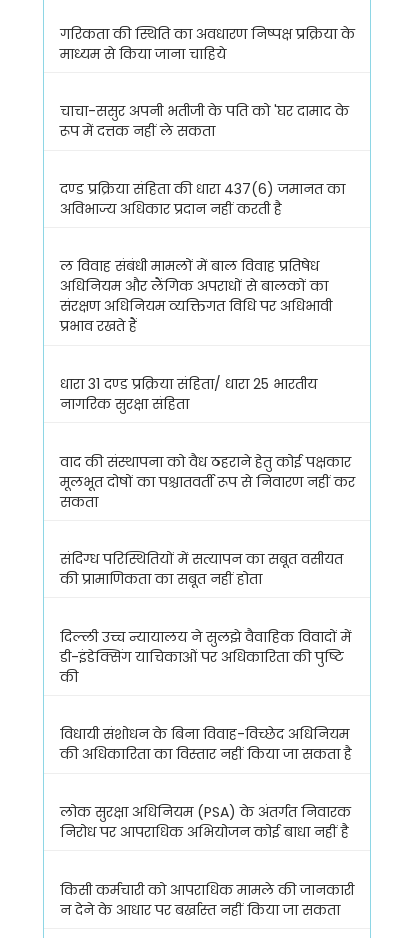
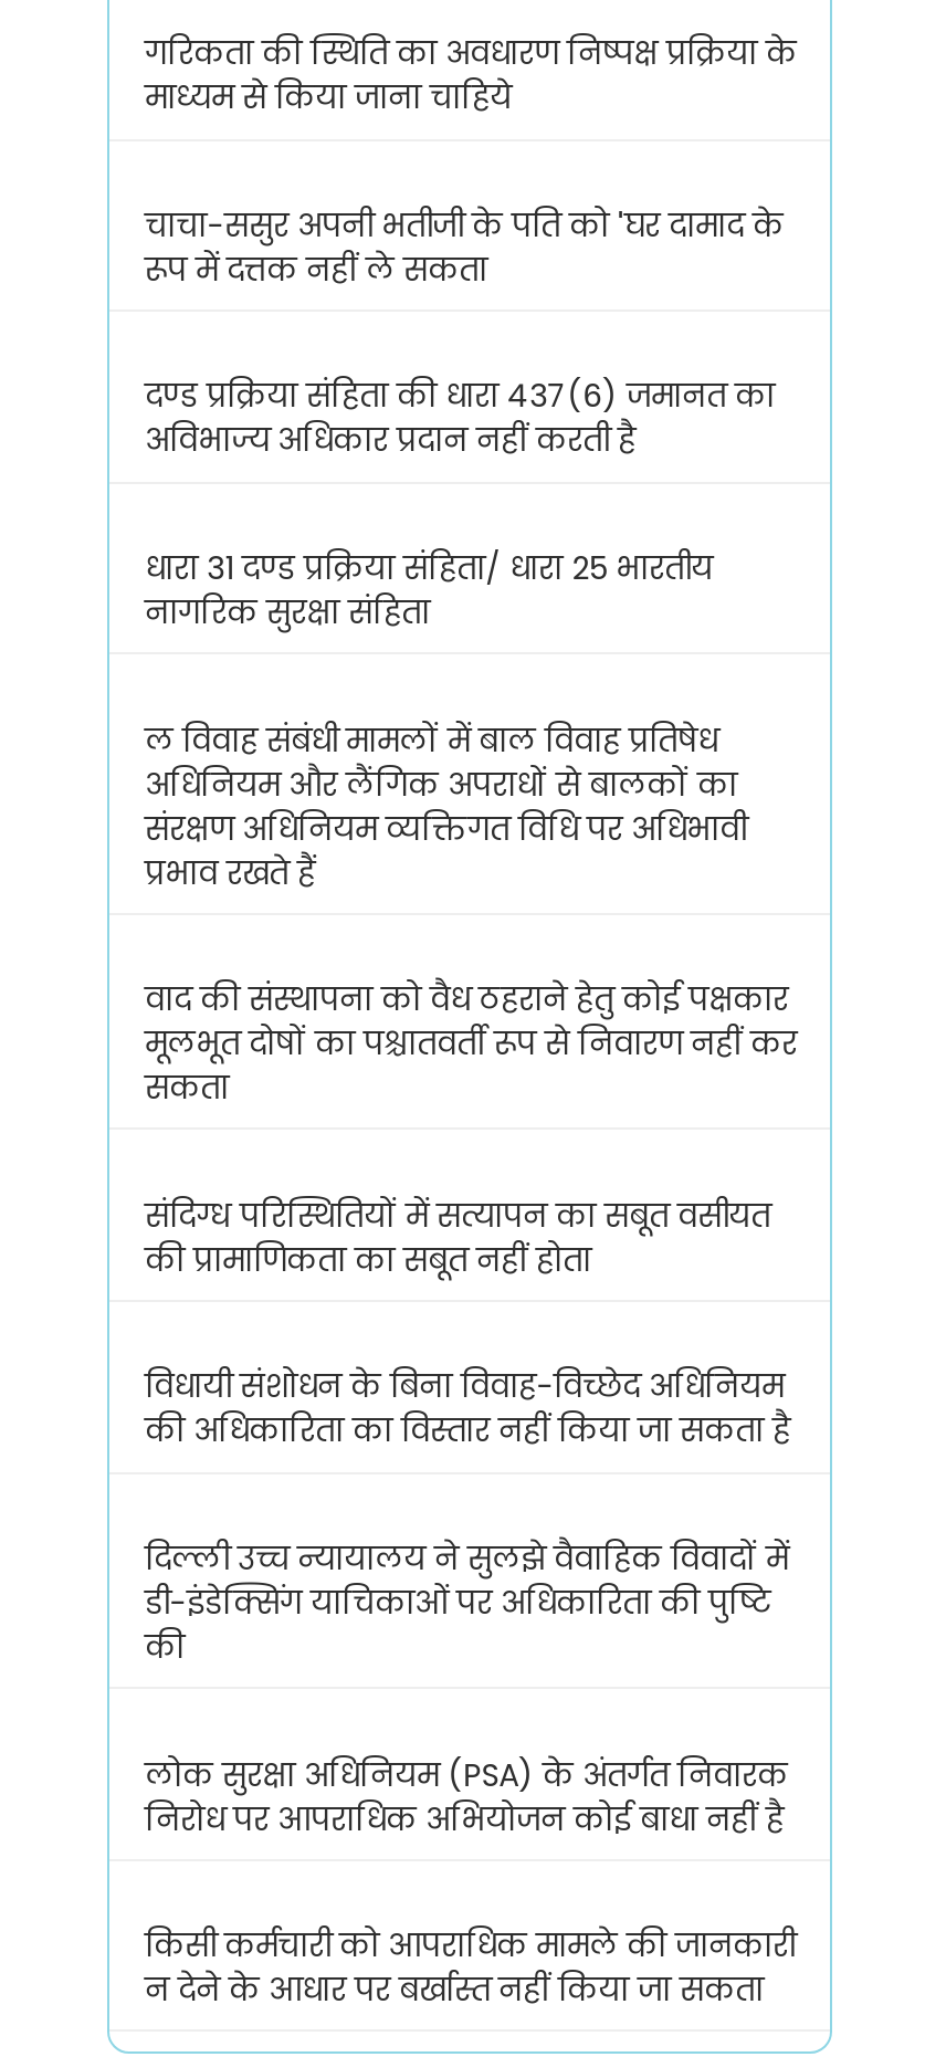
moved down: ल विवाह संबंधी मामलों में बाल विवाह प्रतिषेध | अधिनियम और लैंगिक अपराधों से बालकों का | संरक्षण अधिनियम व्यक्तिगत विधि पर अधिभावी | प्रभाव रखते हैं

moved up: धारा 31 दण्ड प्रक्रिया संहिता/ धारा 25 भारतीय | नागरिक सुरक्षा संहिता

moved down: दिल्ली उच्च न्यायालय ने सुलझे वैवाहिक विवादों में | डी-इंडेक्सिंग याचिकाओं पर अधिकारिता की पुष्टि | की

moved up: विधायी संशोधन के बिना विवाह-विच्छेद अधिनियम | की अधिकारिता का विस्तार नहीं किया जा सकता है
